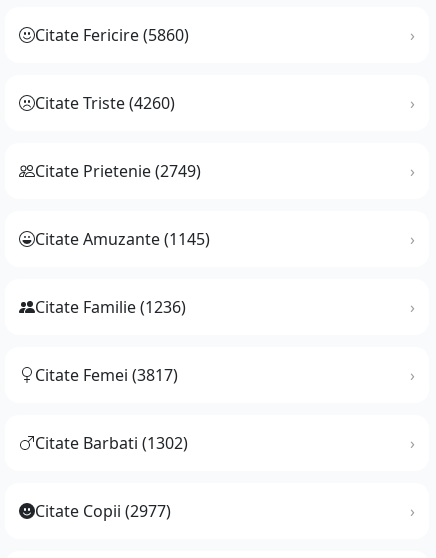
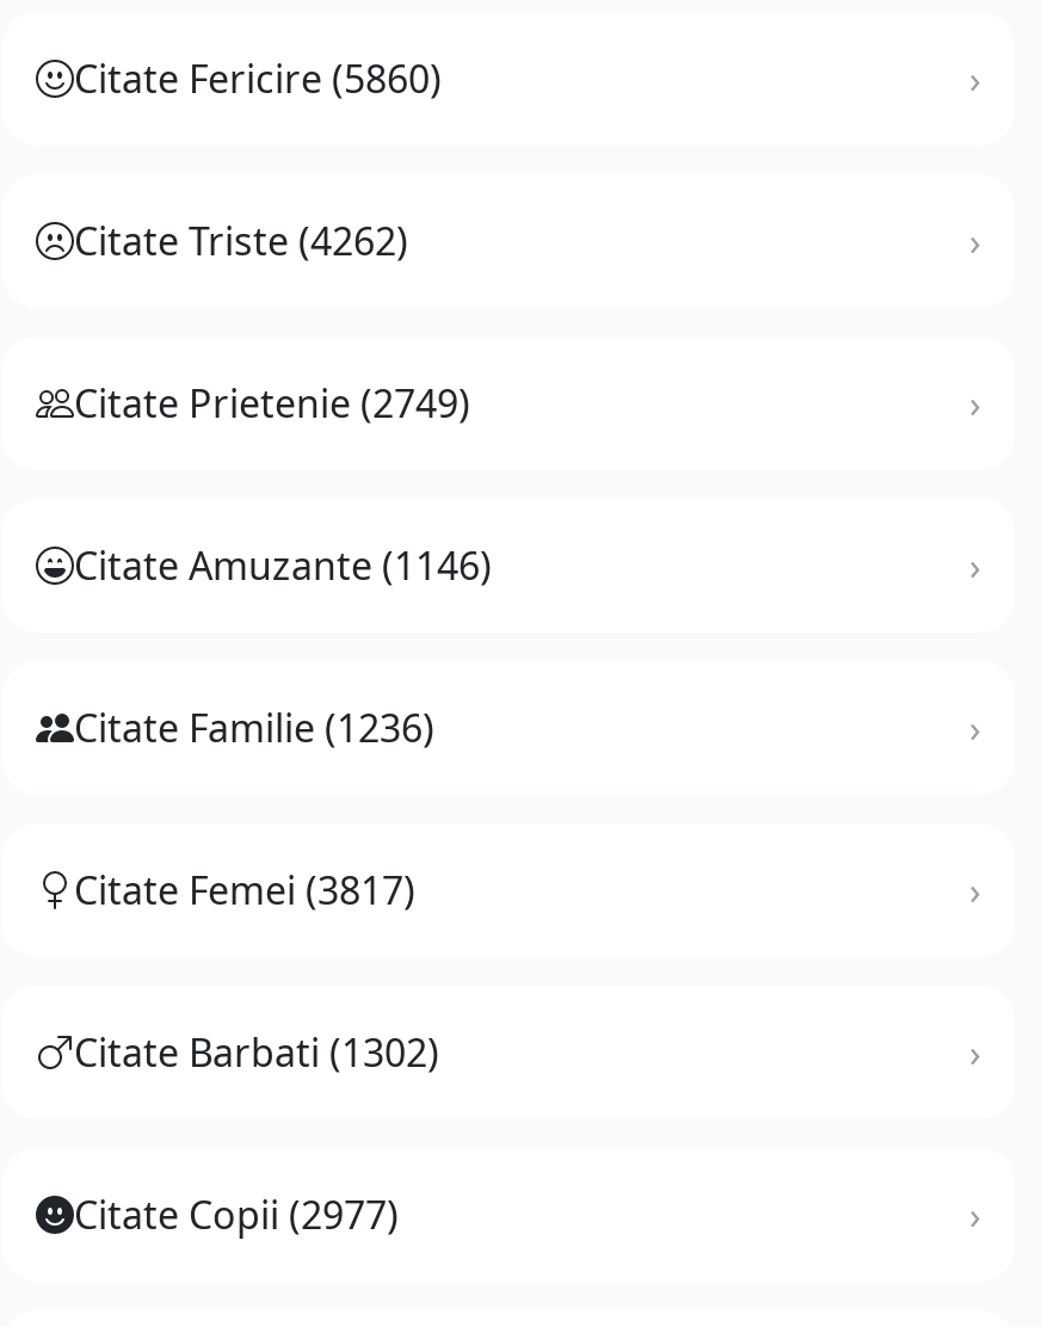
- Citate Triste (4260)
+ Citate Triste (4262)

- Citate Amuzante (1145)
+ Citate Amuzante (1146)
